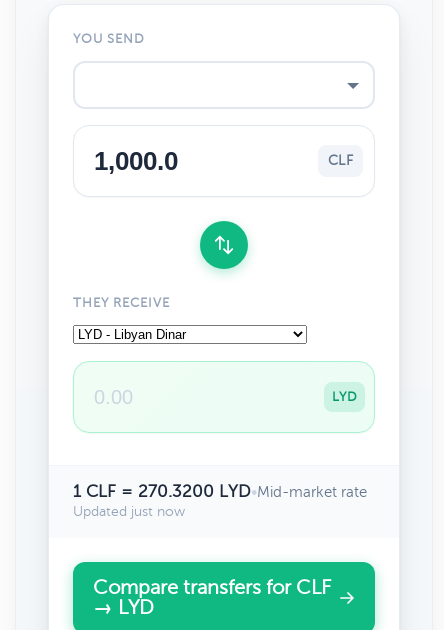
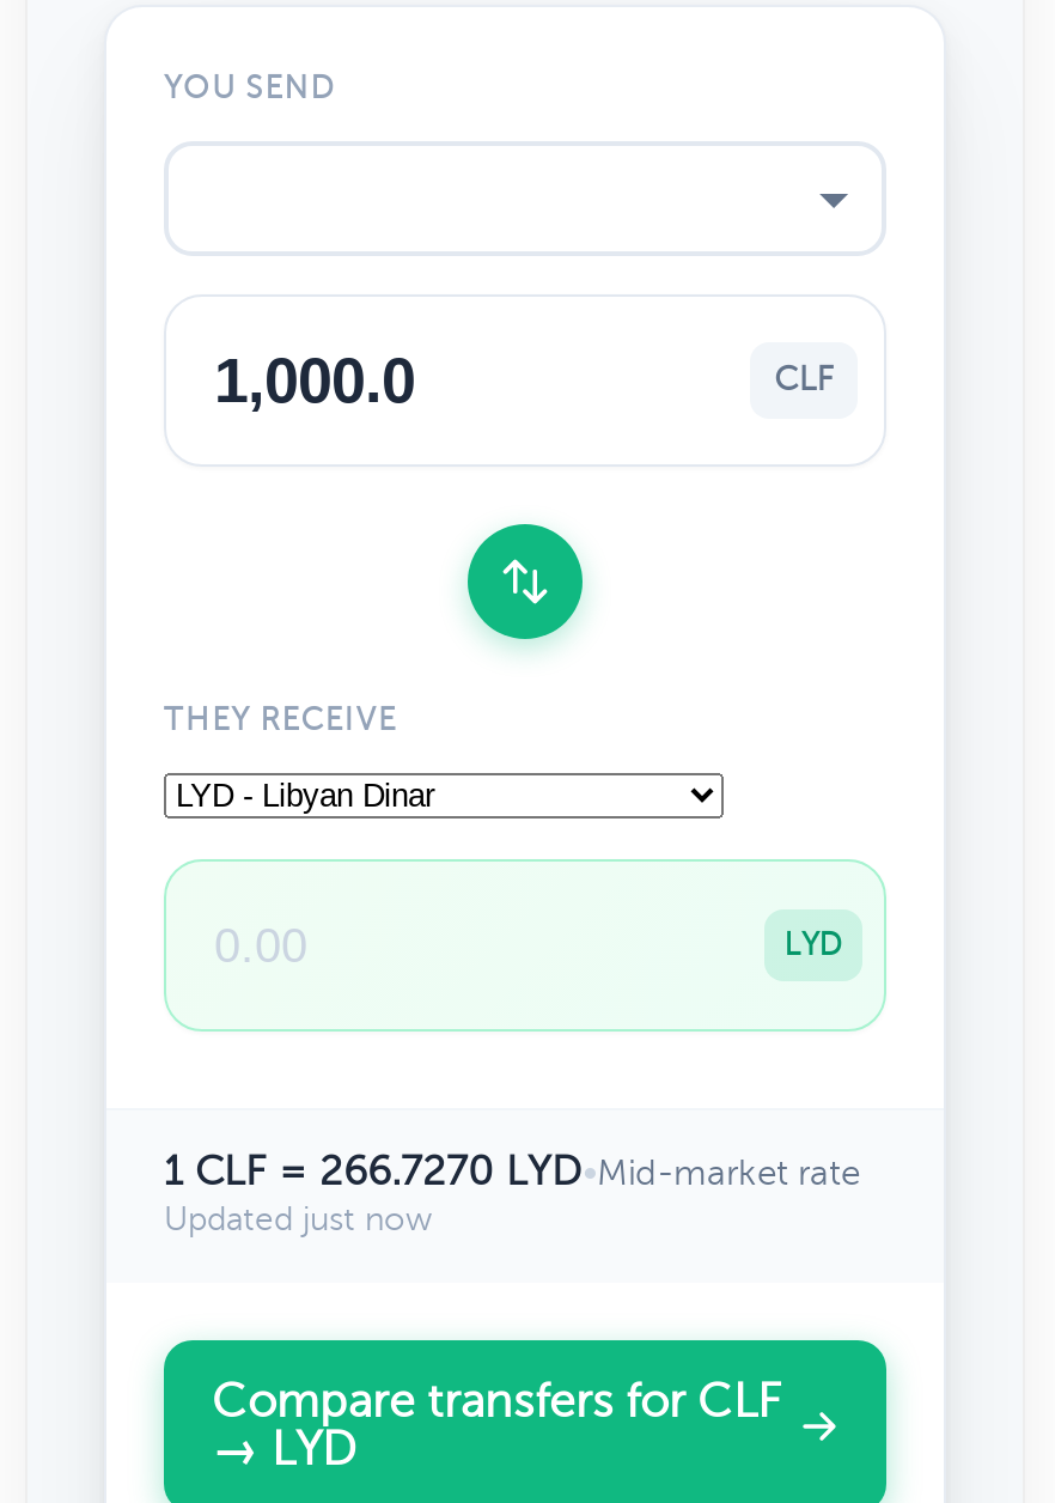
- 1 CLF = 270.3200 LYD • Mid-market rate
+ 1 CLF = 266.7270 LYD • Mid-market rate
